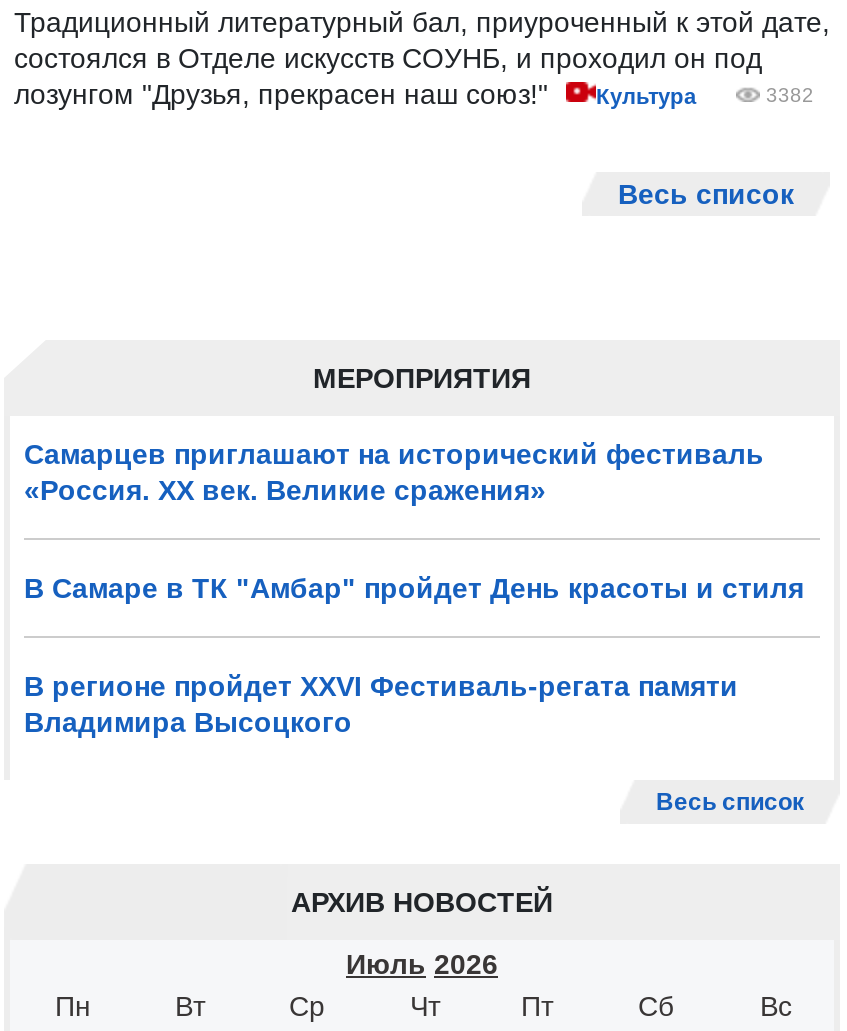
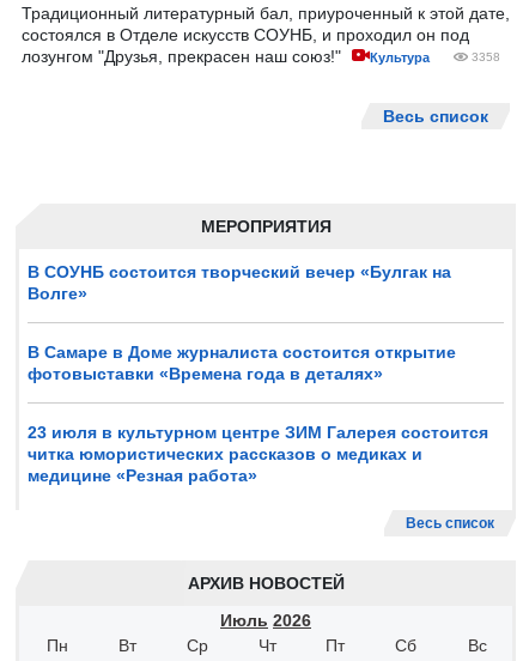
- 3382
+ 3358

- Самарцев приглашают на исторический фестиваль
- «Россия. ХХ век. Великие сражения»
+ В СОУНБ состоится творческий вечер «Булгак на
+ Волге»

- В Самаре в ТК "Амбар" пройдет День красоты и стиля
+ В Самаре в Доме журналиста состоится открытие
+ фотовыставки «Времена года в деталях»

- В регионе пройдет XXVI Фестиваль-регата памяти
- Владимира Высоцкого
+ 23 июля в культурном центре ЗИМ Галерея состоится
+ читка юмористических рассказов о медиках и
+ медицине «Резная работа»
